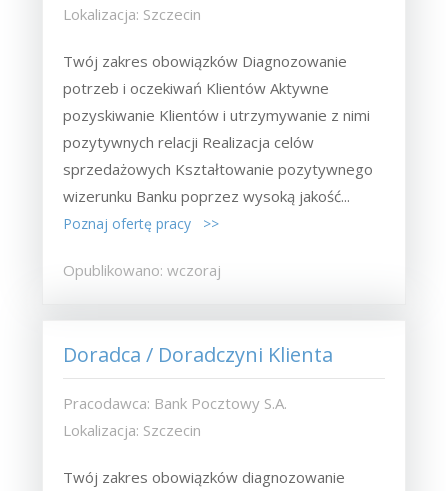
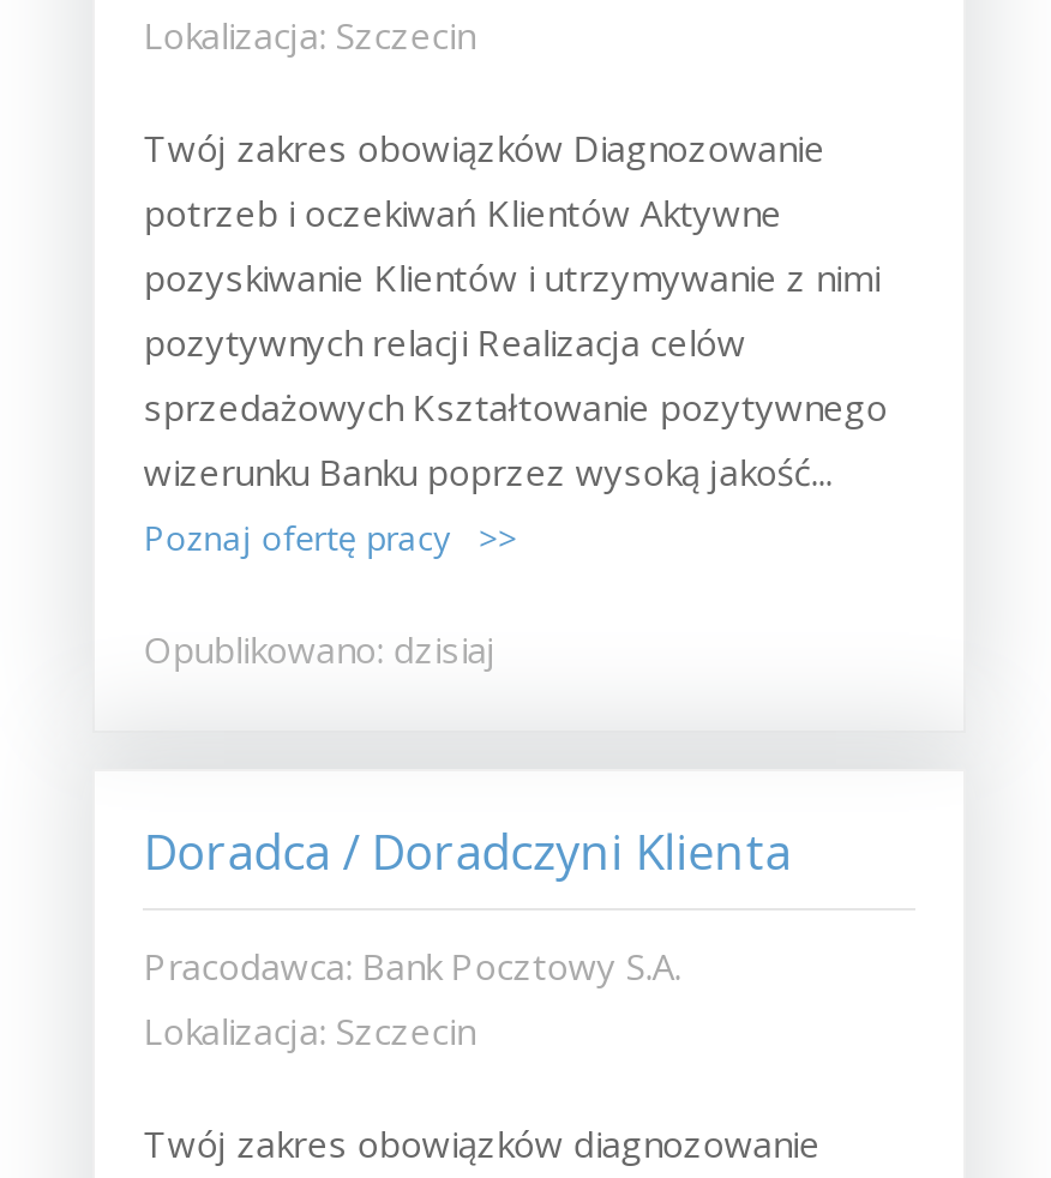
- Opublikowano: wczoraj
+ Opublikowano: dzisiaj
